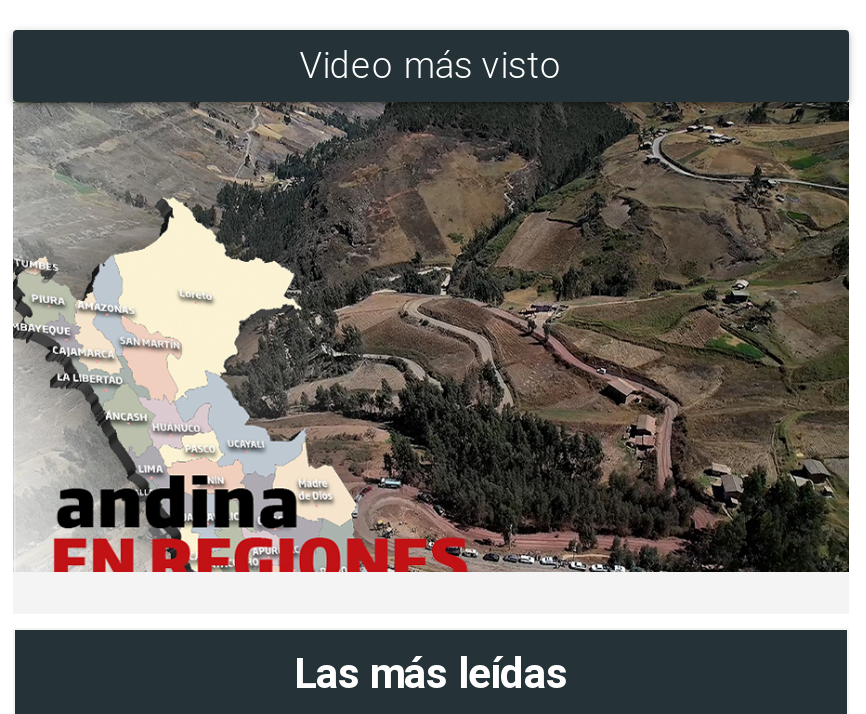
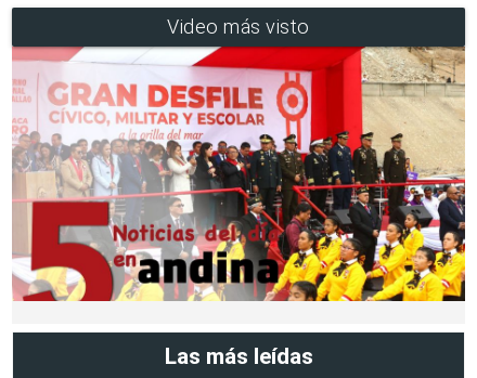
- [image]
+ [image]
